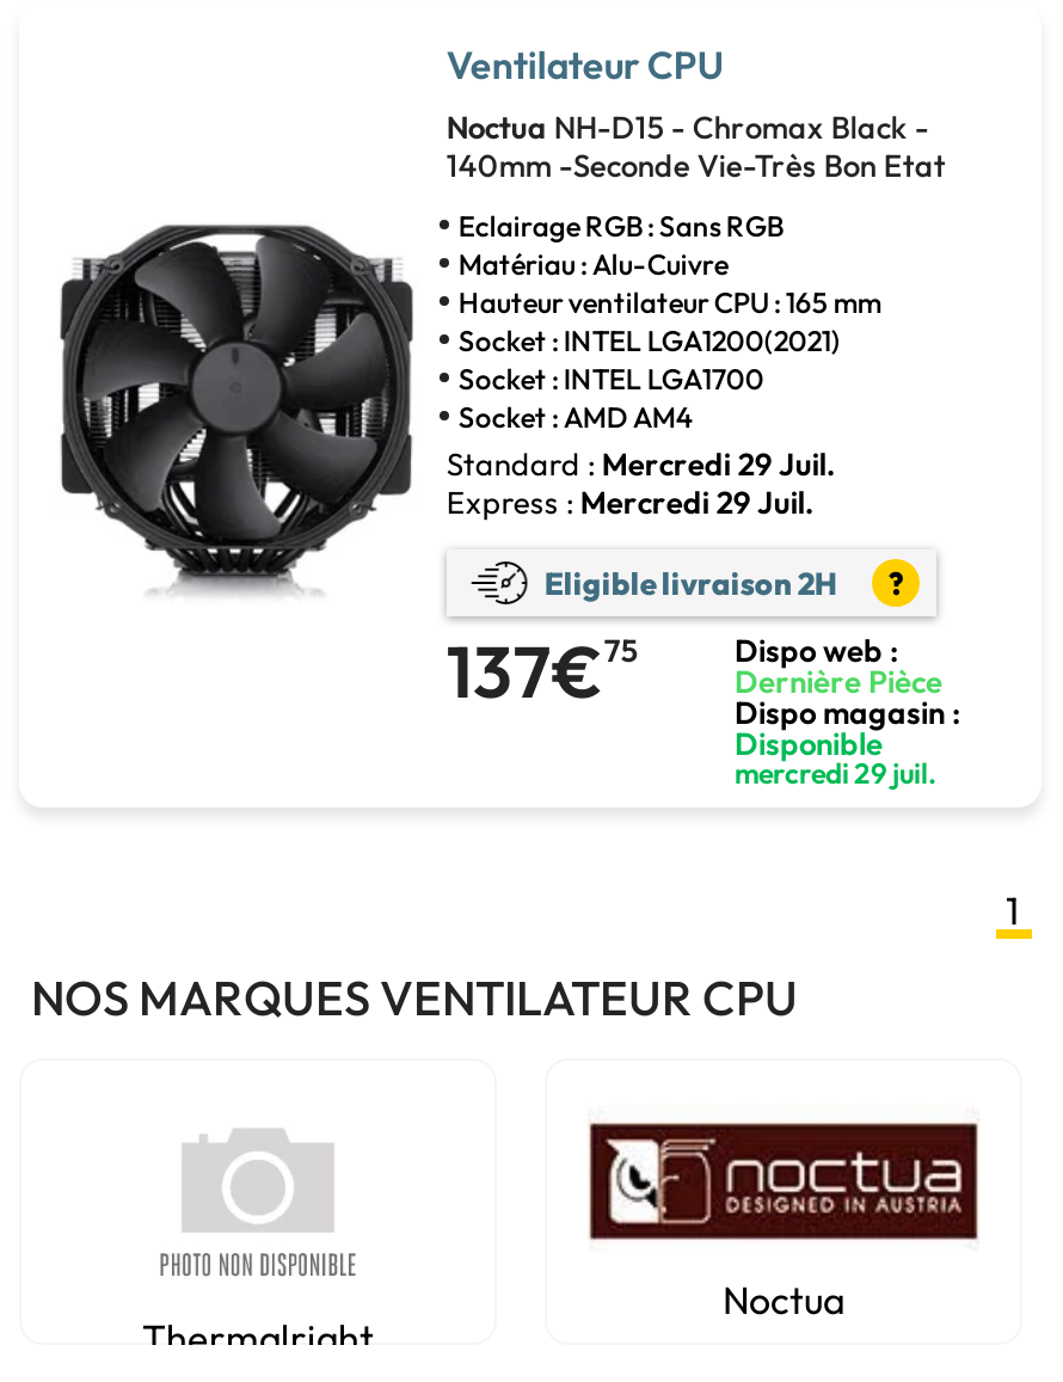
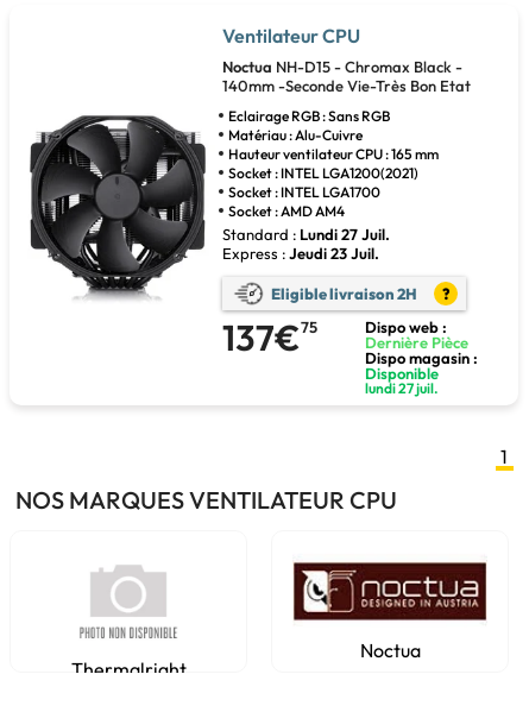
- Standard : Mercredi 29 Juil.
+ Standard : Lundi 27 Juil.

- Express : Mercredi 29 Juil.
+ Express : Jeudi 23 Juil.

- mercredi 29 juil.
+ lundi 27 juil.
